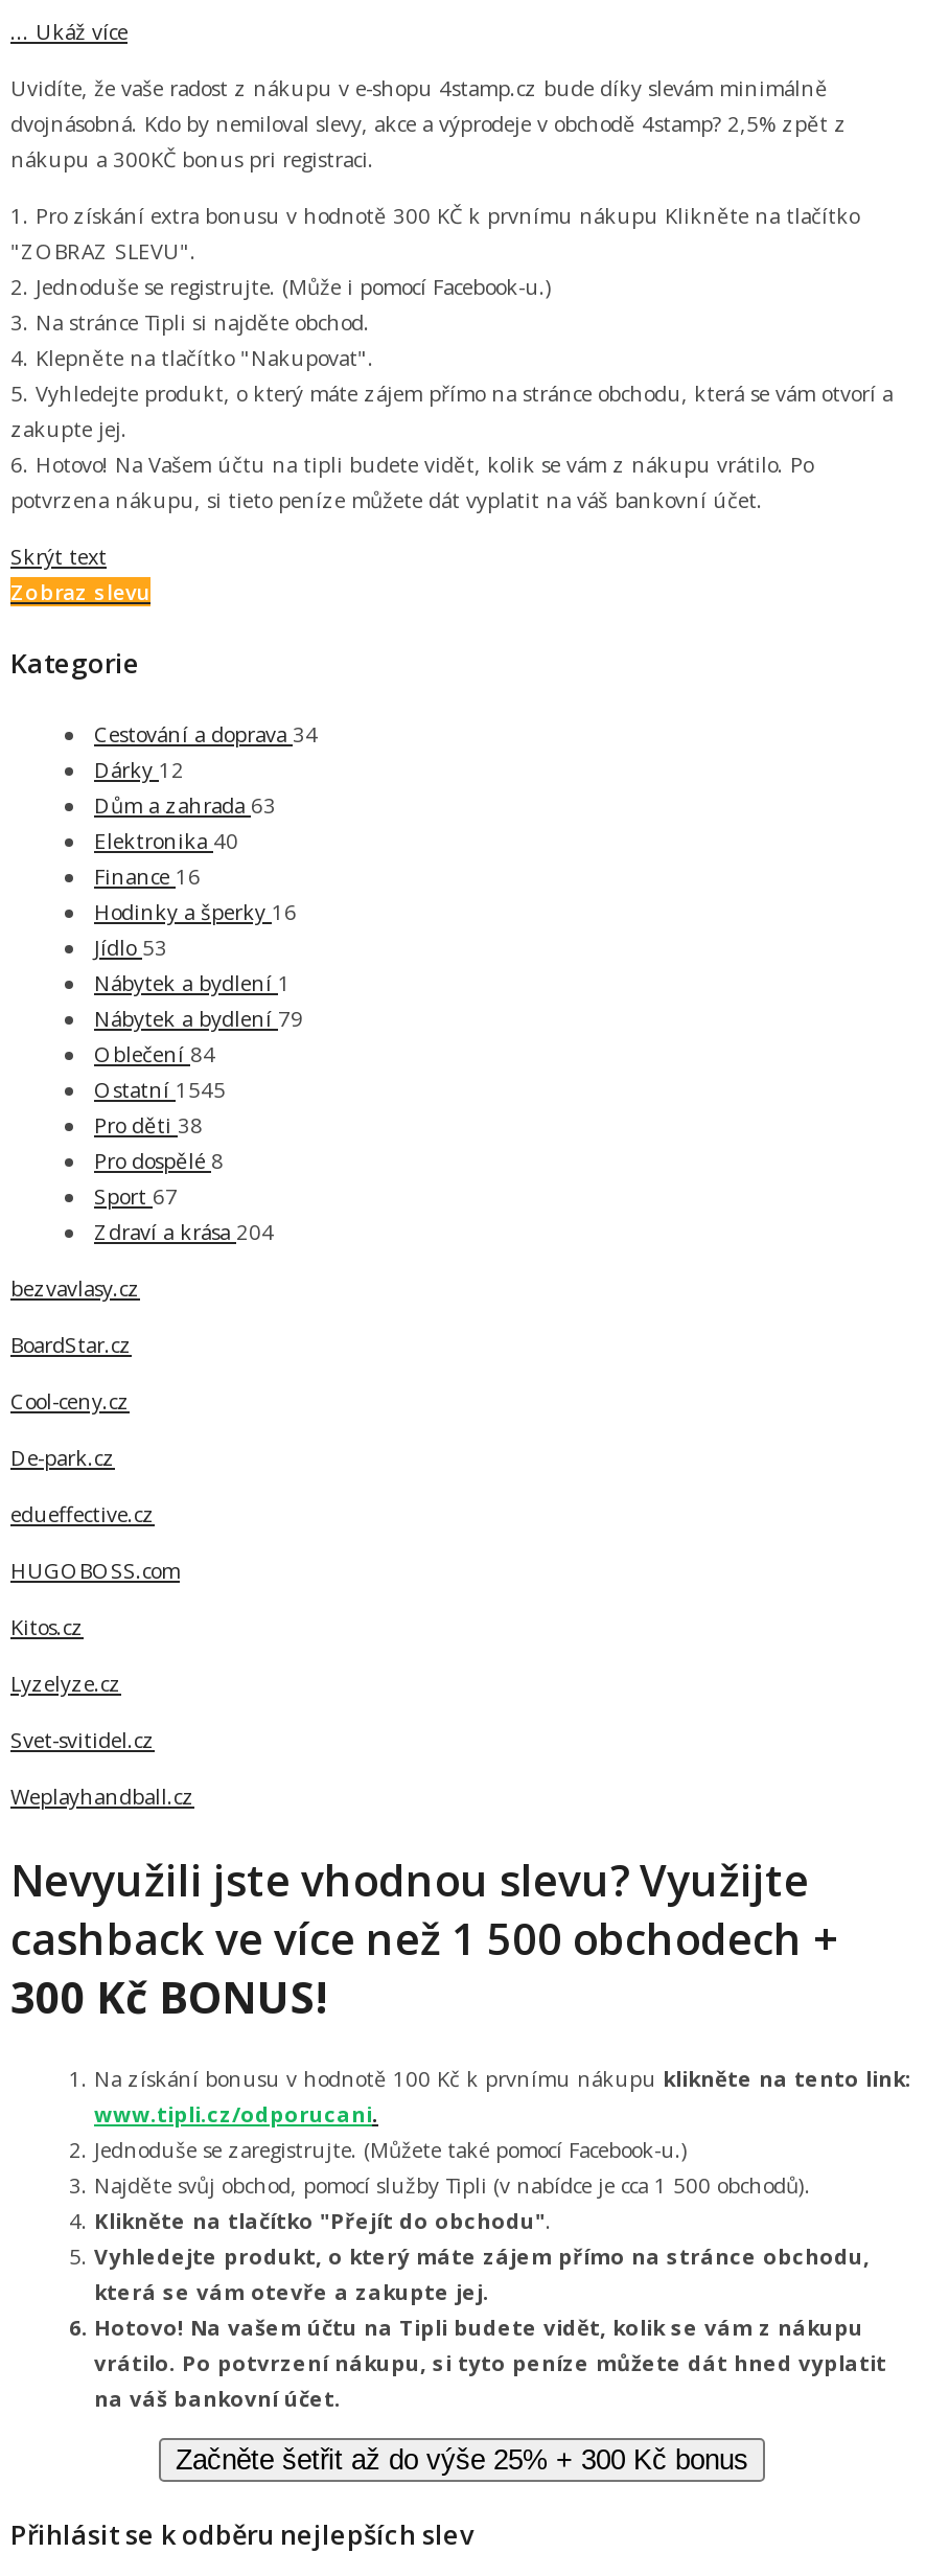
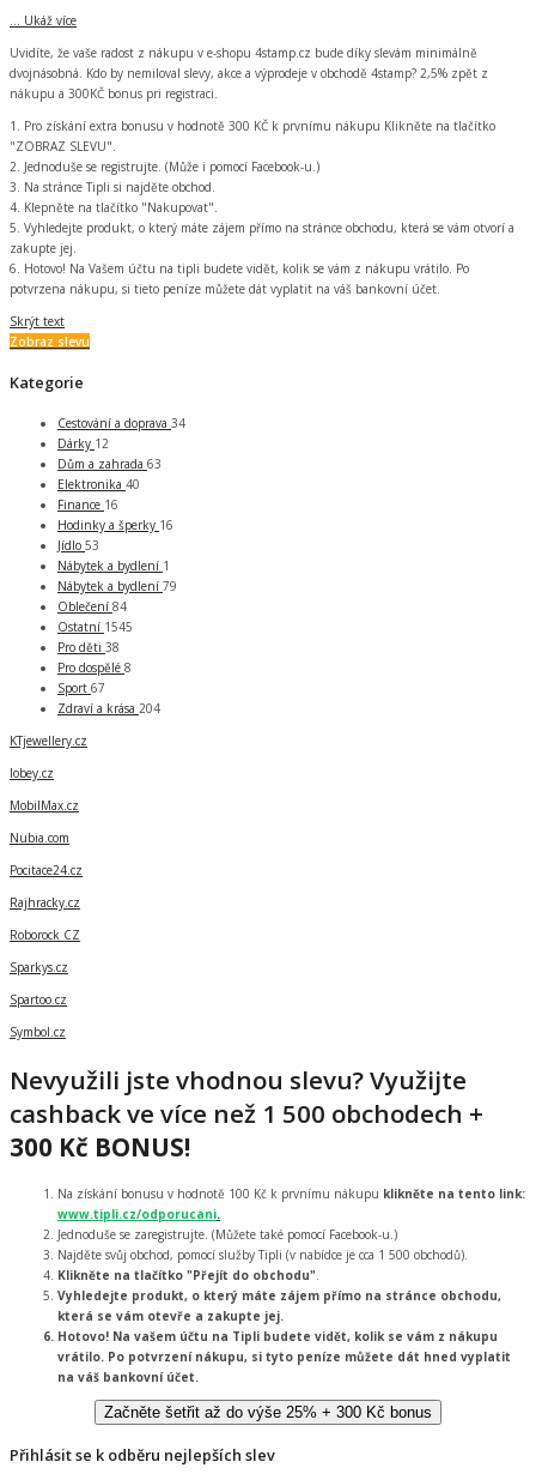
- bezvavlasy.cz
+ KTjewellery.cz

- BoardStar.cz
+ lobey.cz

- Cool-ceny.cz
+ MobilMax.cz

- De-park.cz
+ Nubia.com

- edueffective.cz
+ Pocitace24.cz

- HUGOBOSS.com
+ Rajhracky.cz

- Kitos.cz
+ Roborock CZ

- Lyzelyze.cz
+ Sparkys.cz

- Svet-svitidel.cz
+ Spartoo.cz

- Weplayhandball.cz
+ Symbol.cz
